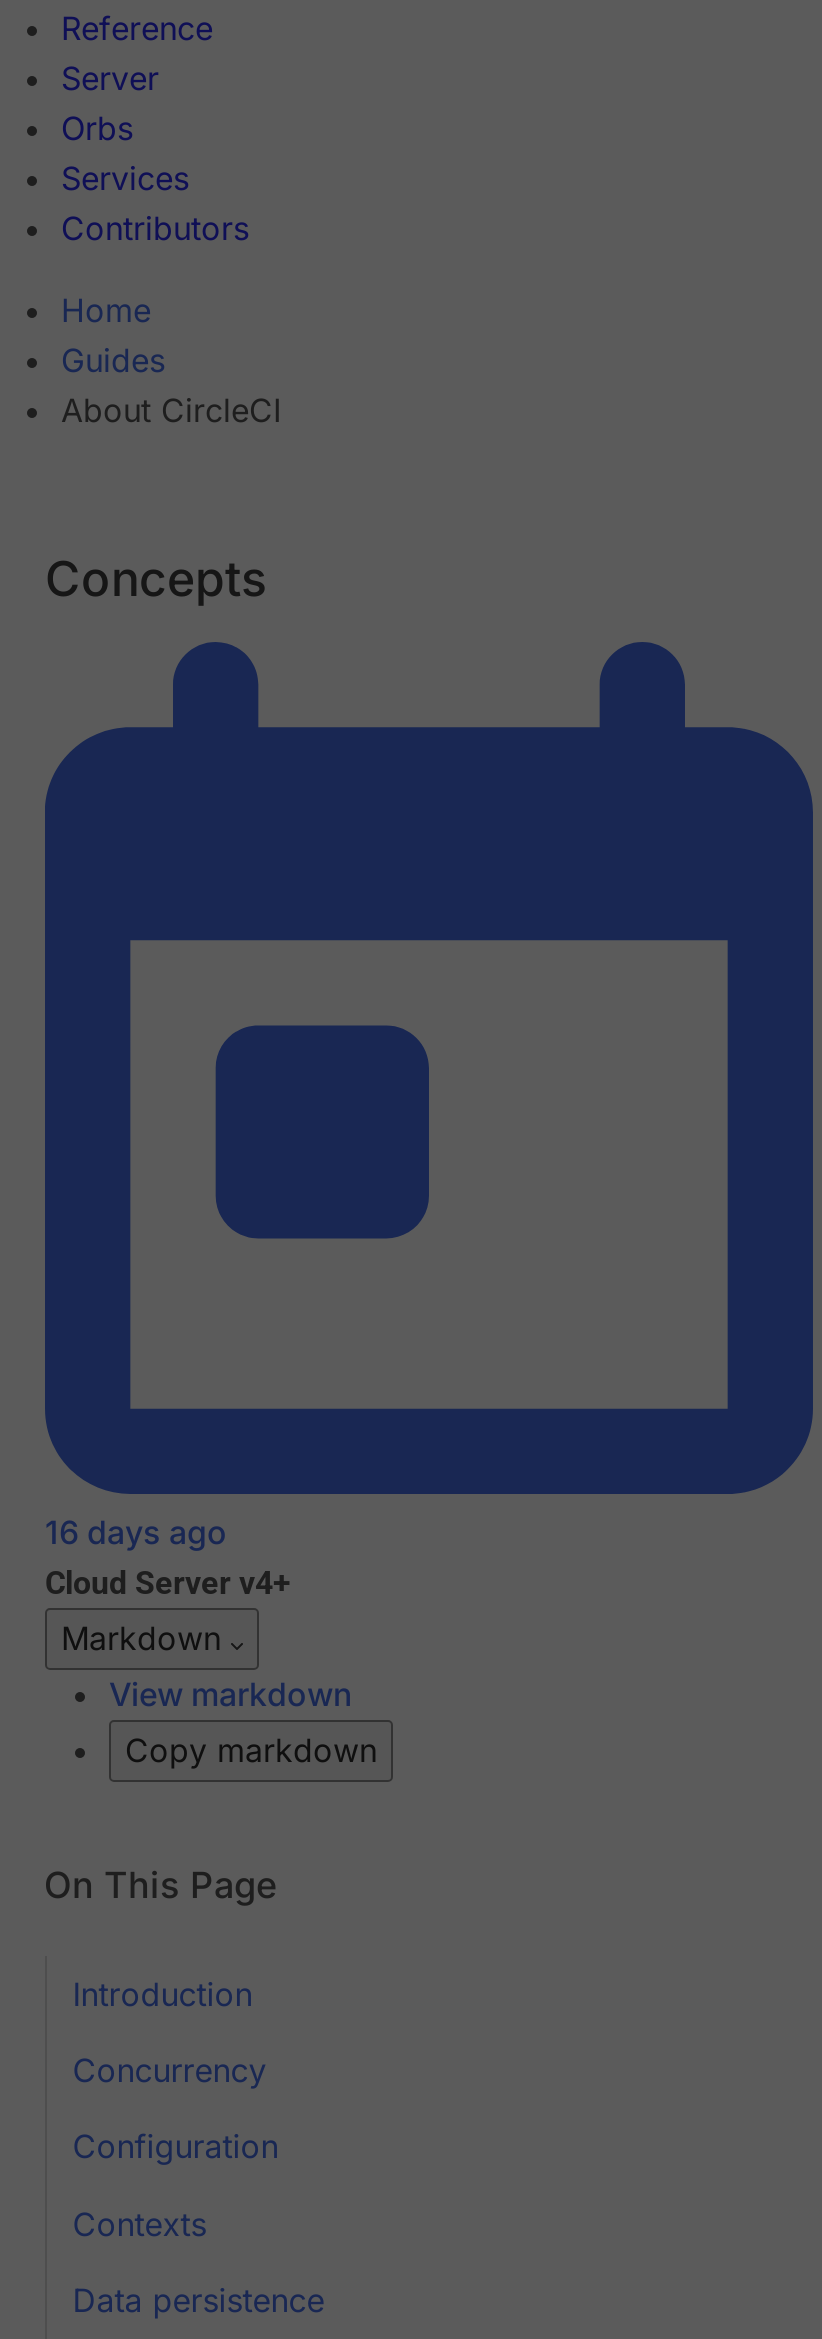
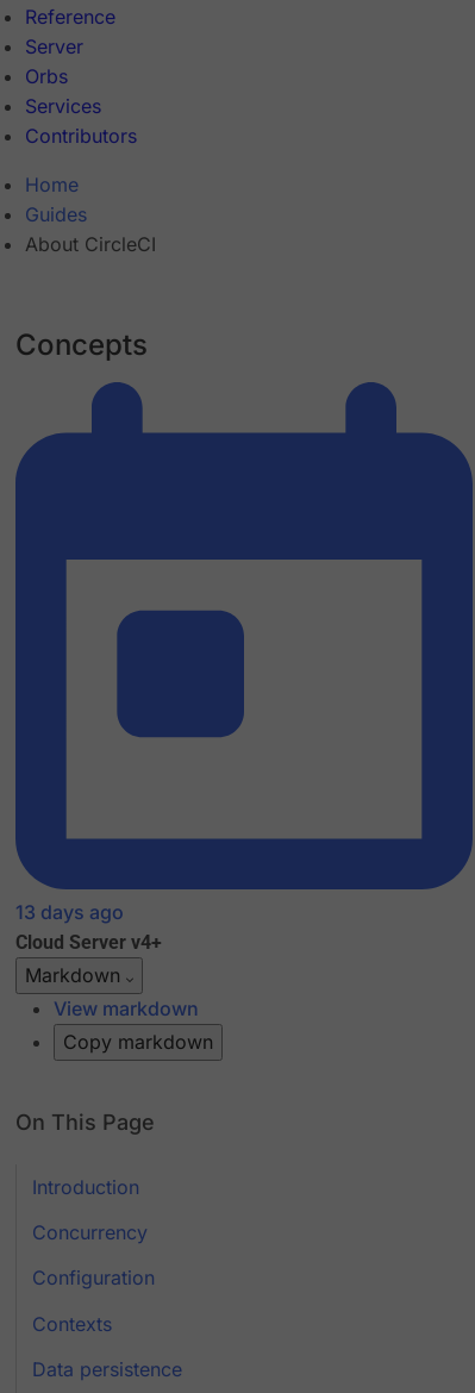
- 16 days ago
+ 13 days ago
